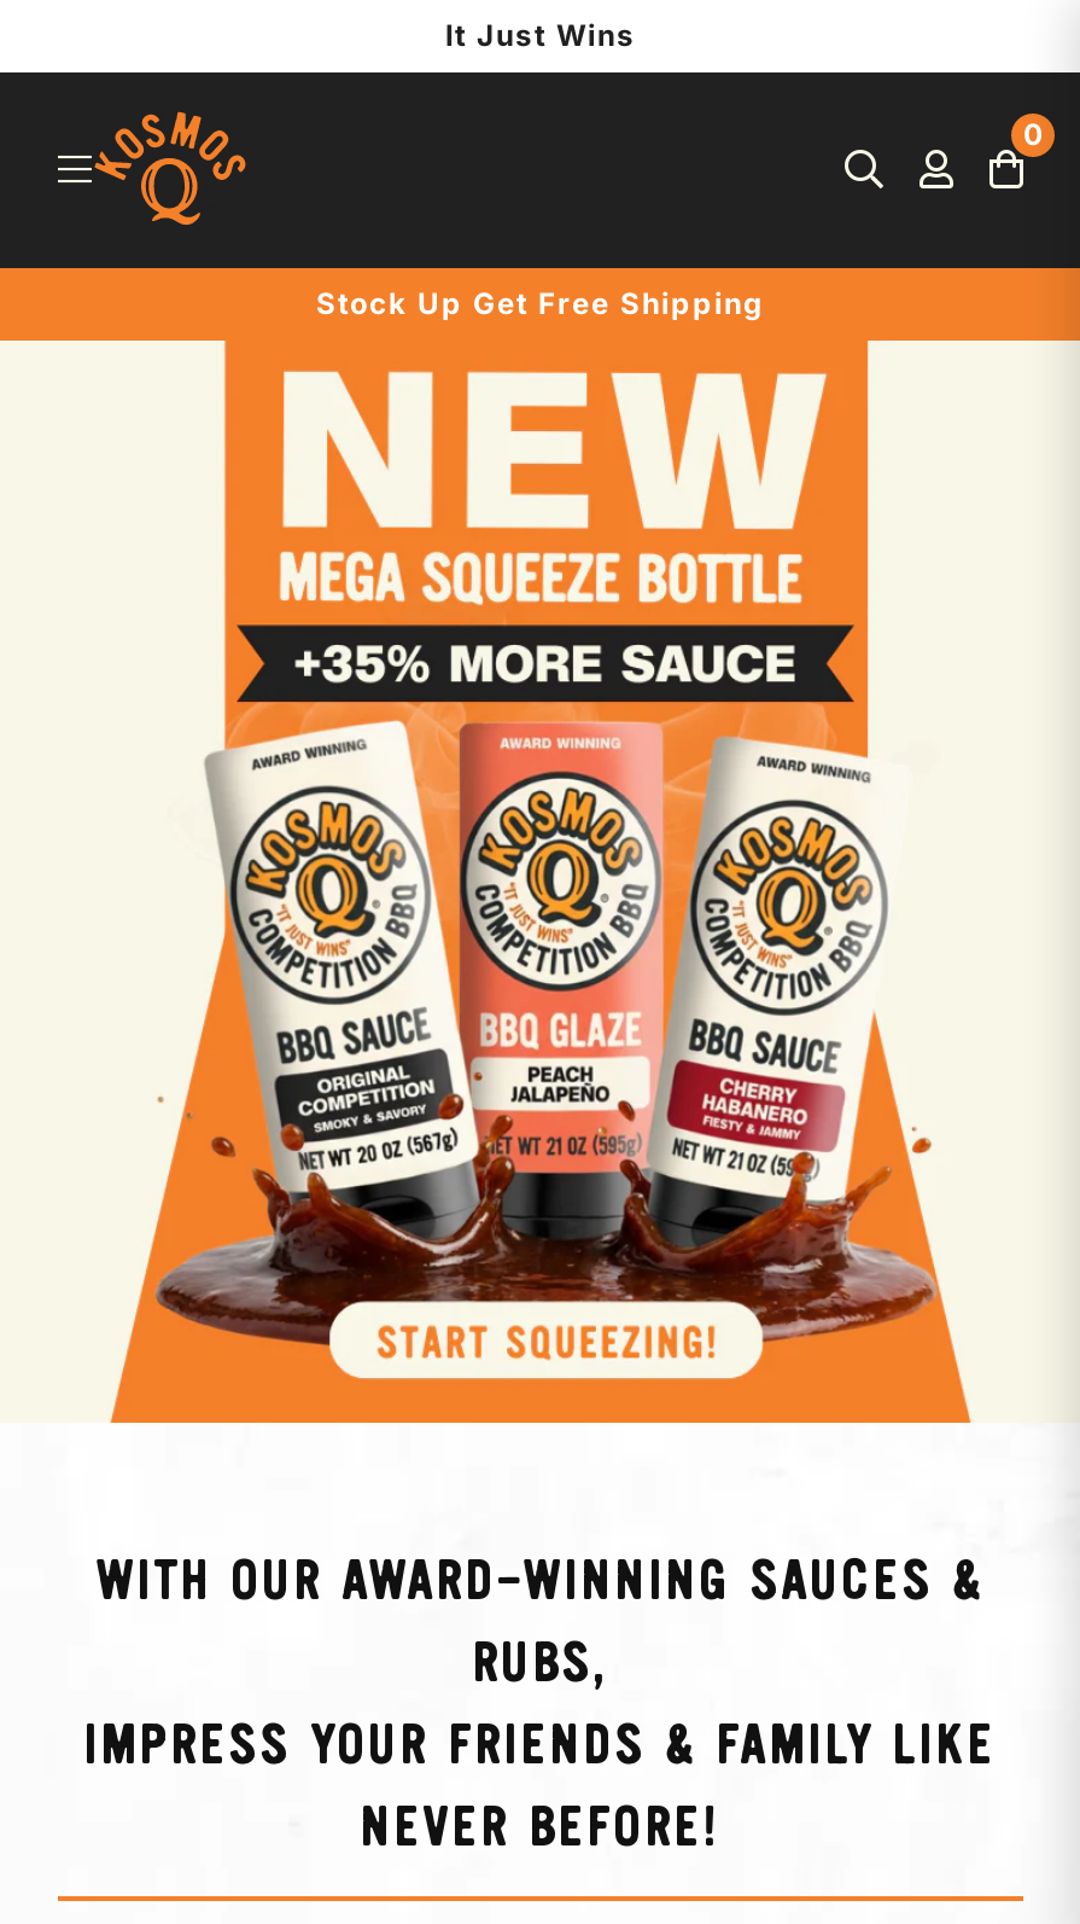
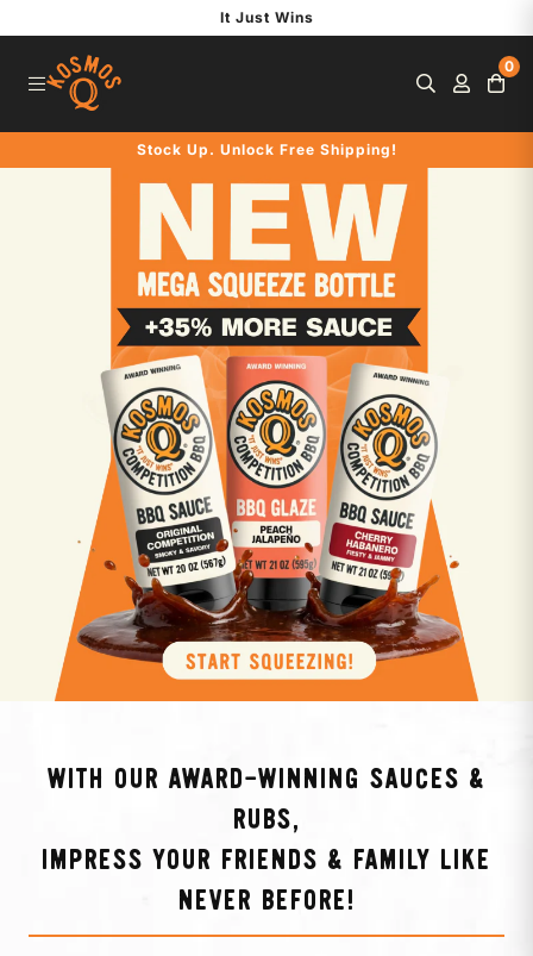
- Stock Up Get Free Shipping
+ Stock Up. Unlock Free Shipping!
